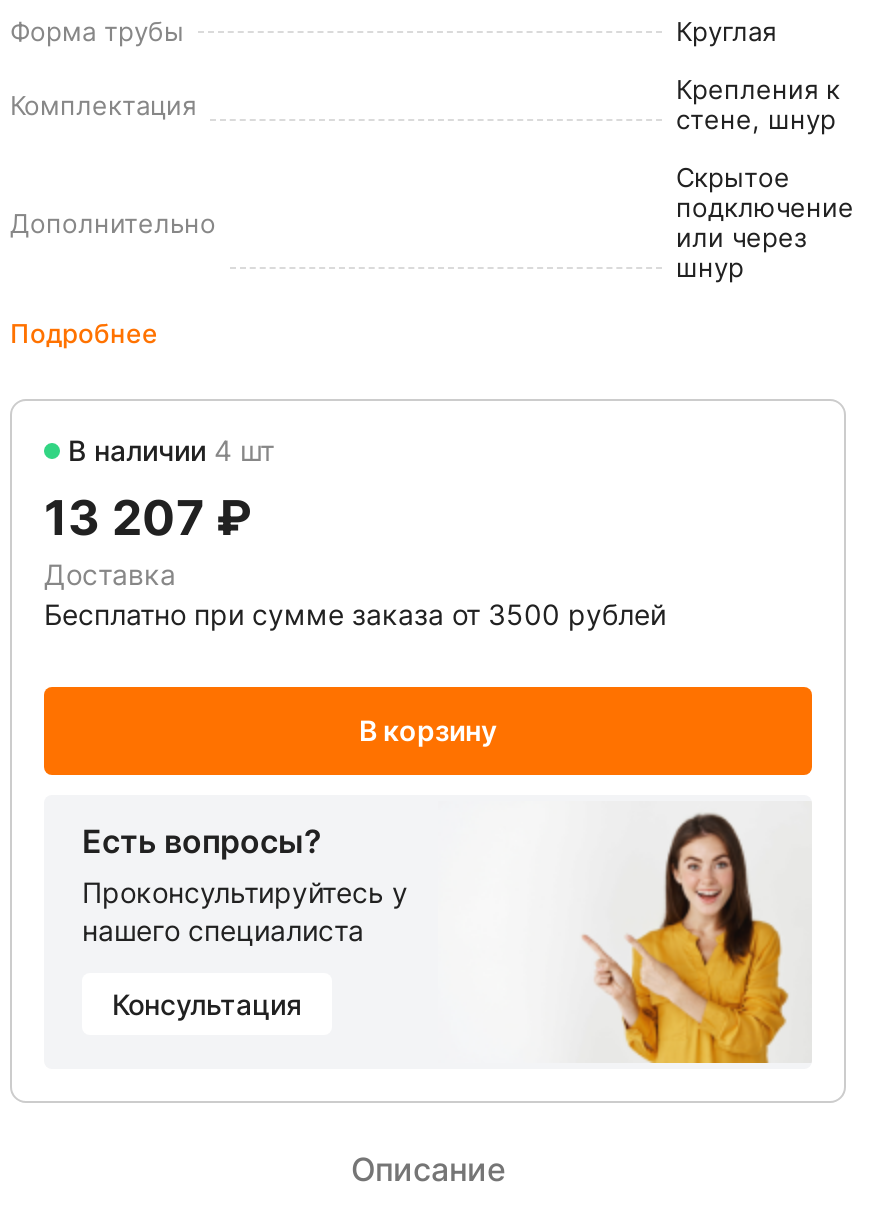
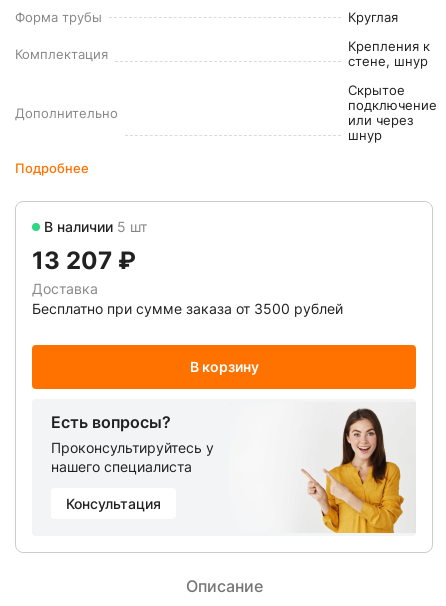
- В наличии 4 шт
+ В наличии 5 шт
